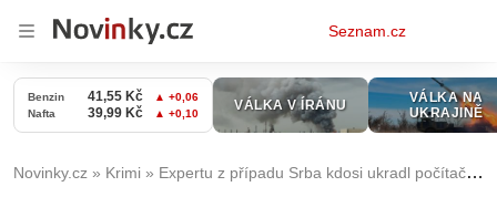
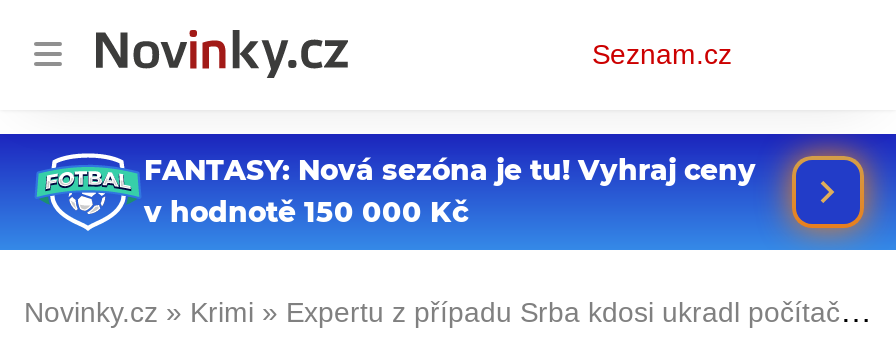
- [image]
+ [image]
